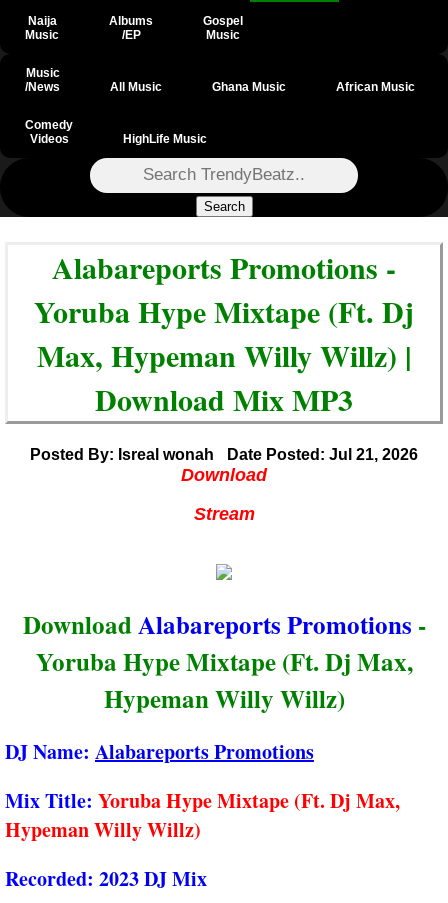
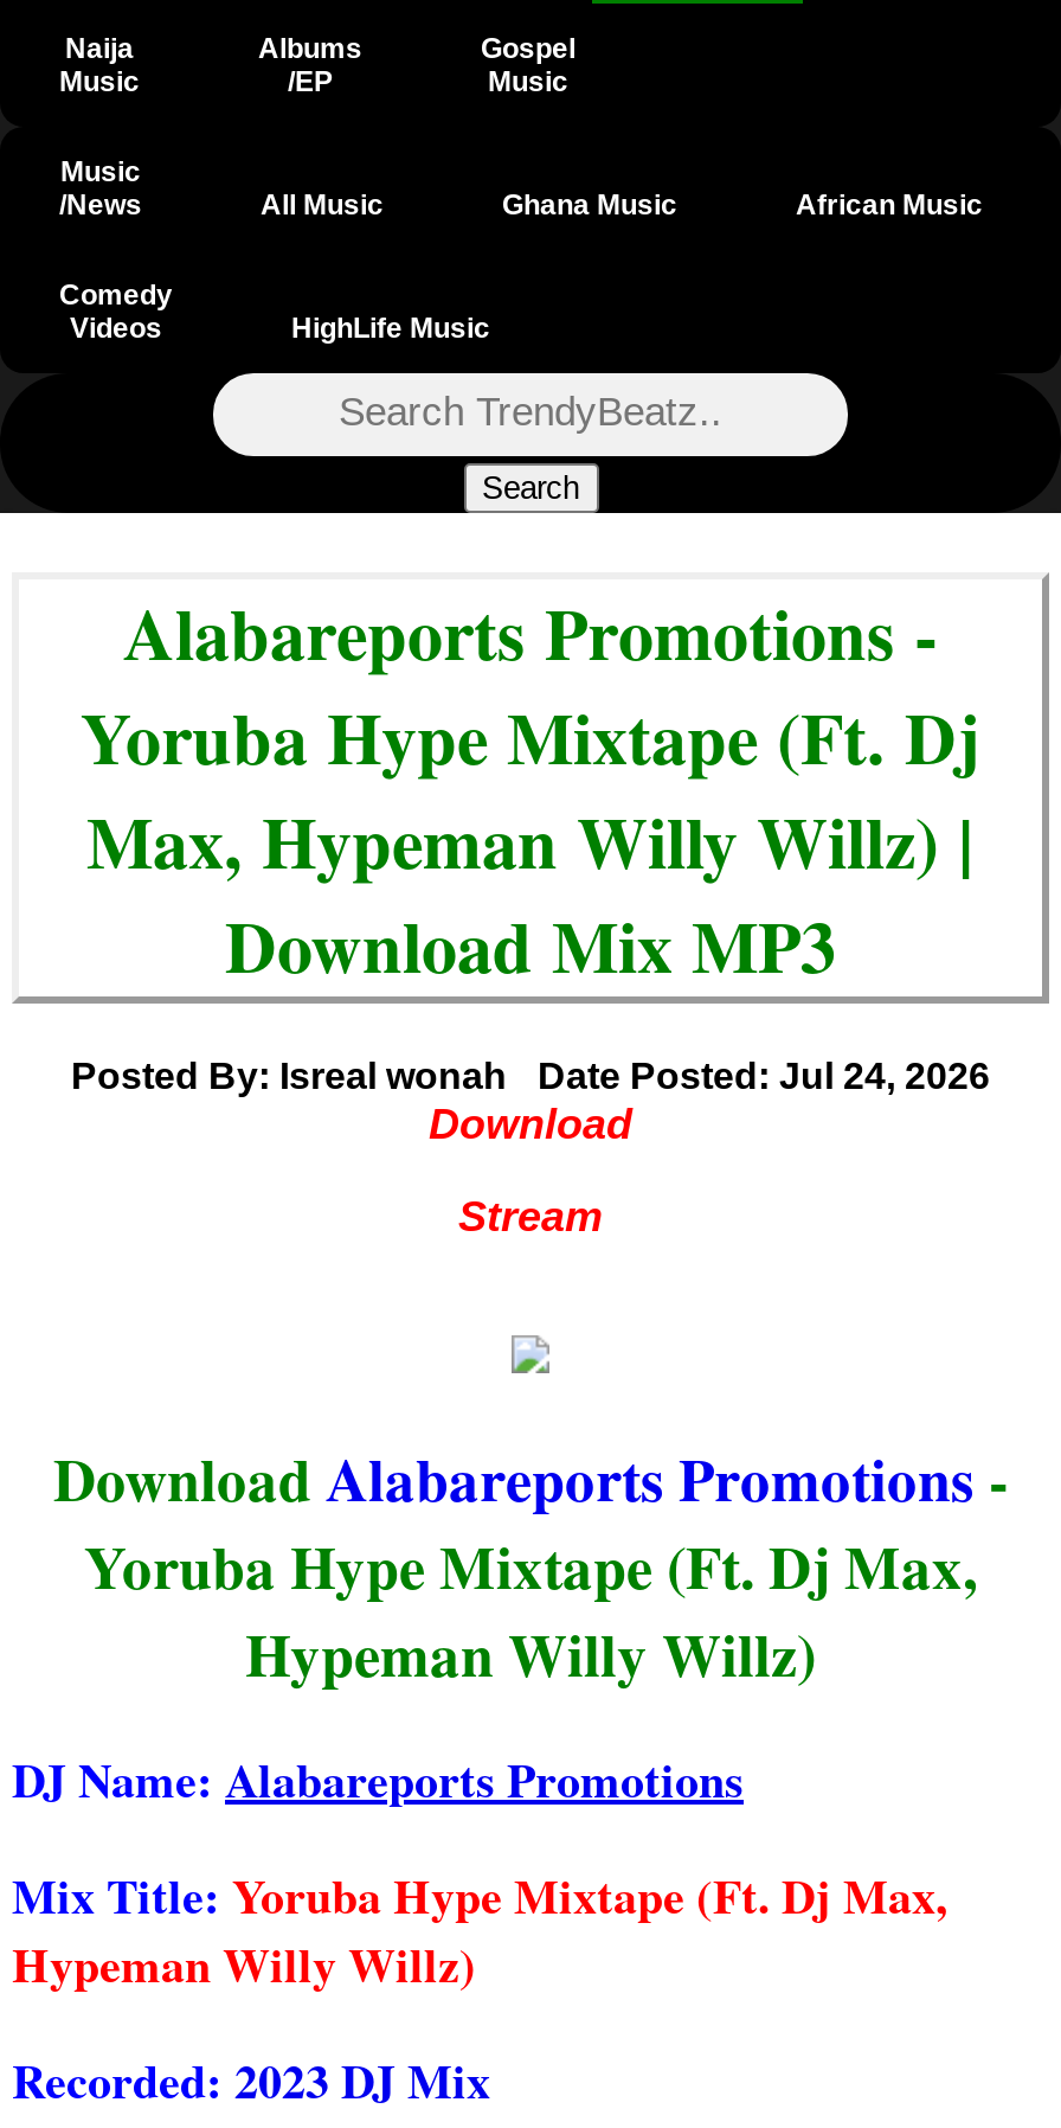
- Date Posted: Jul 21, 2026
+ Date Posted: Jul 24, 2026
